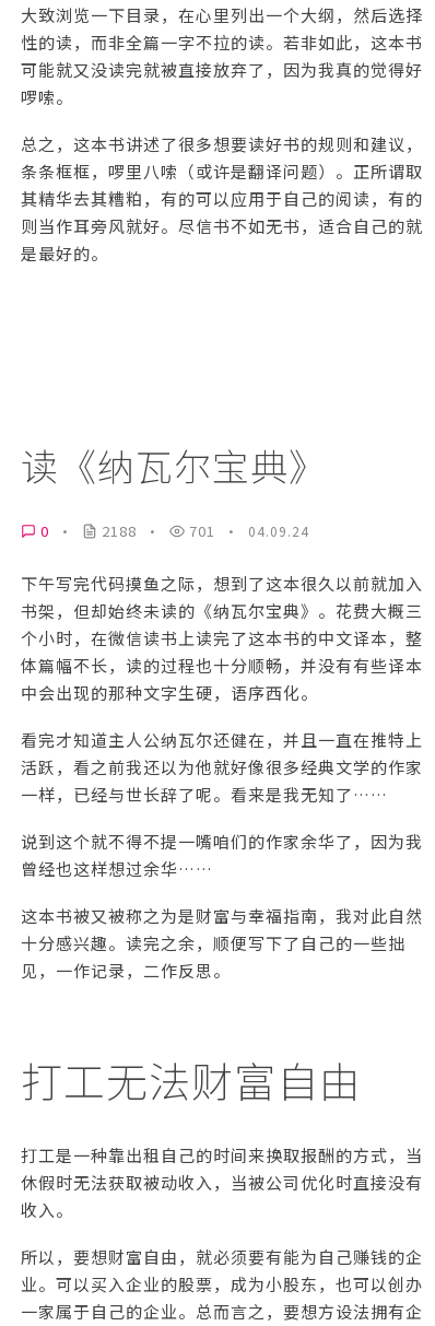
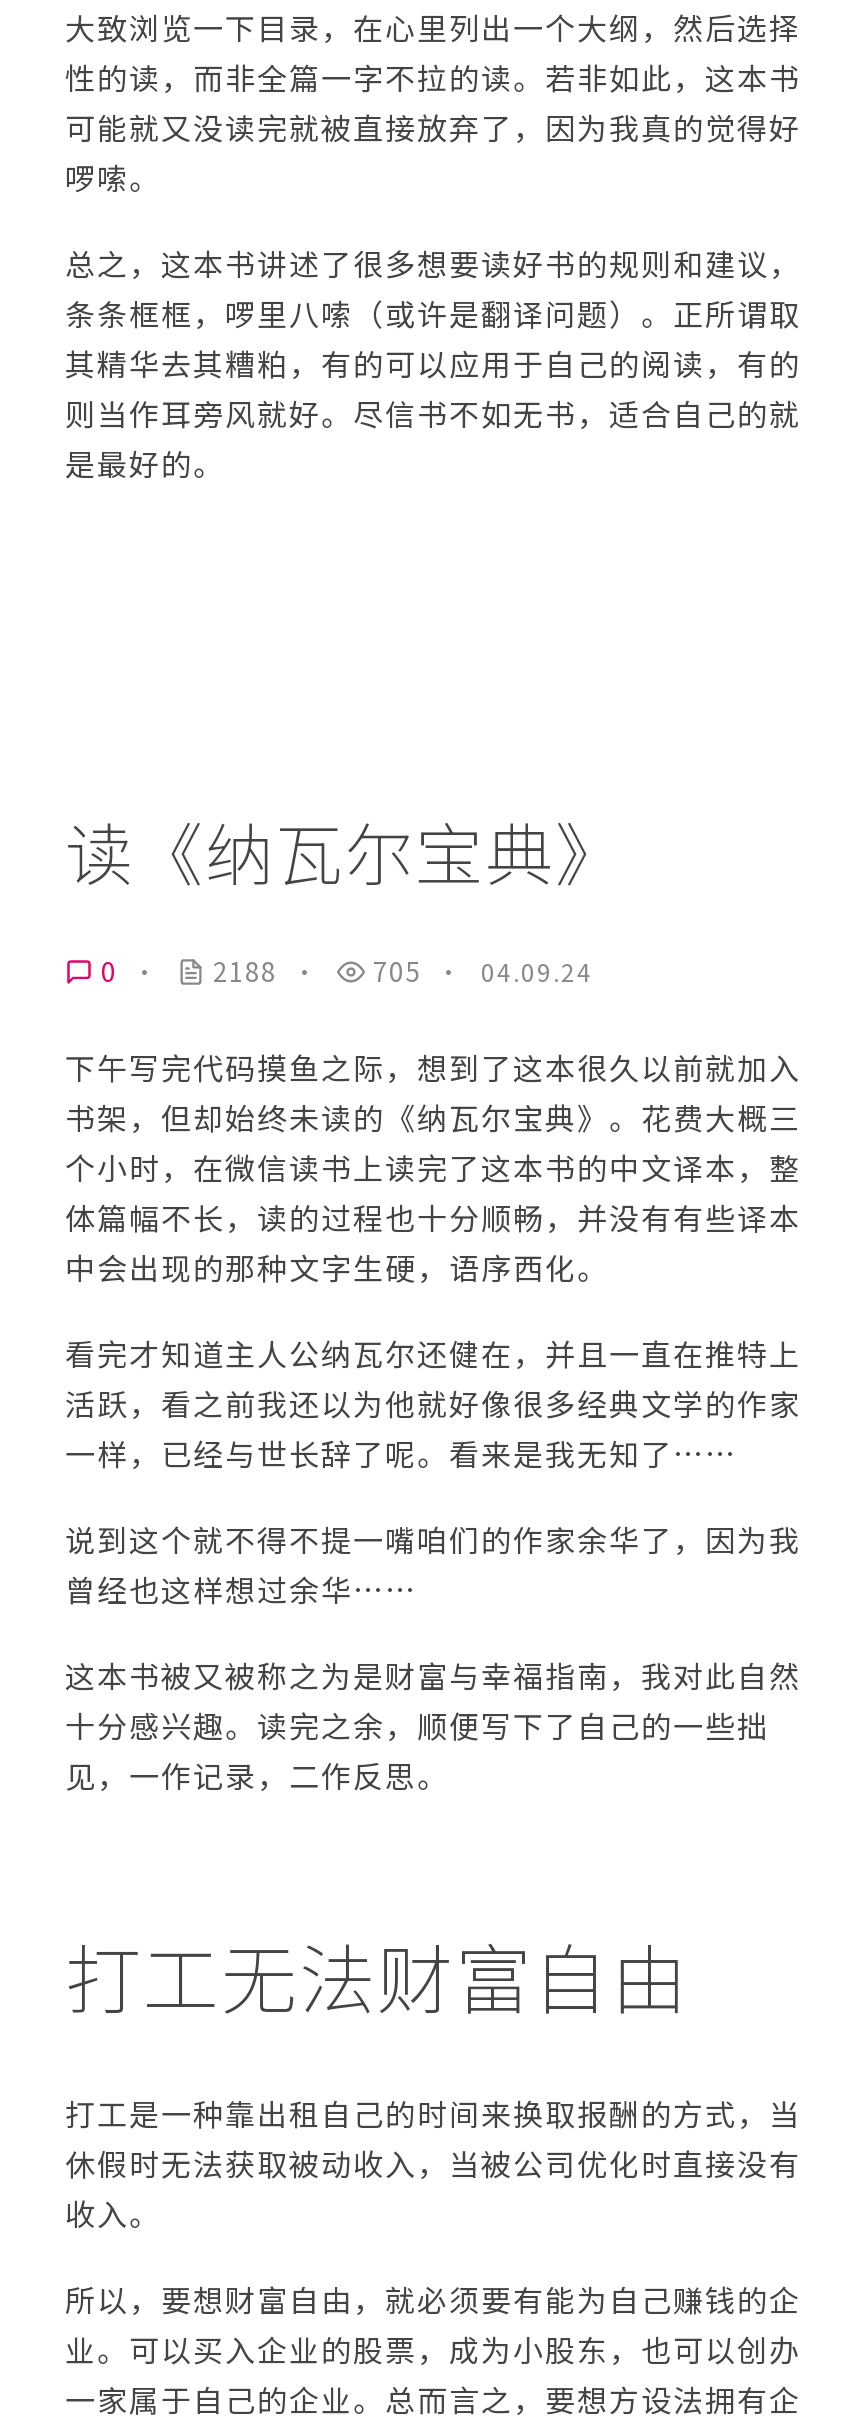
- 0 · 2188 · 701 · 04.09.24
+ 0 · 2188 · 705 · 04.09.24
